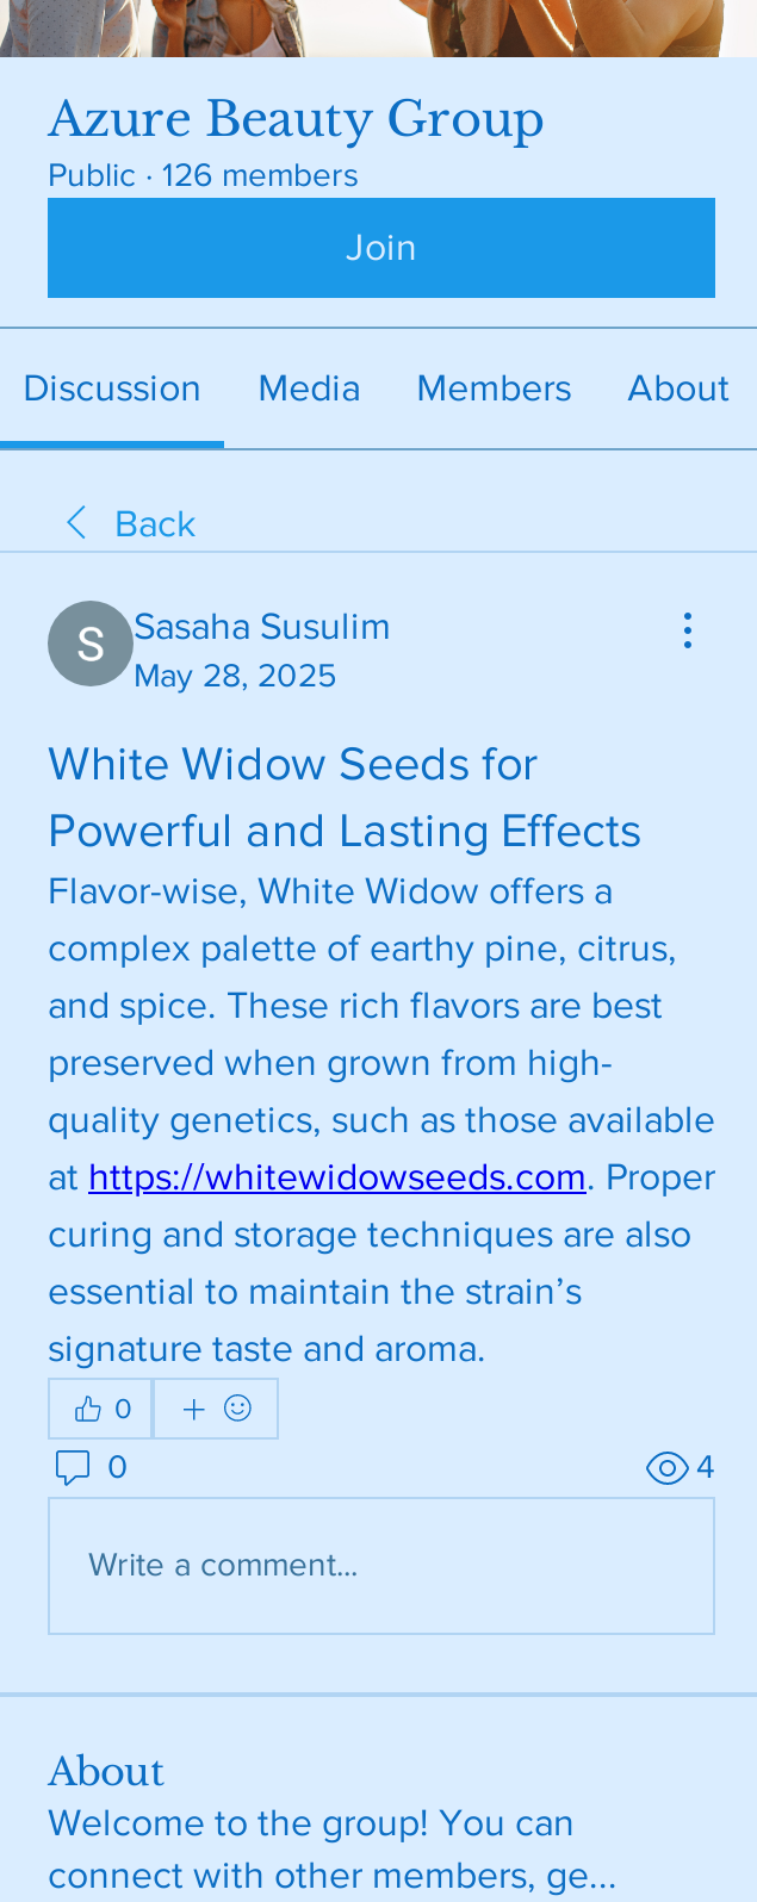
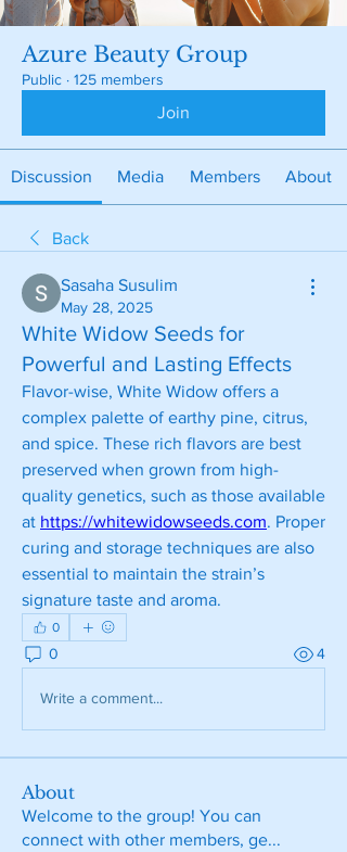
- Public · 126 members
+ Public · 125 members
